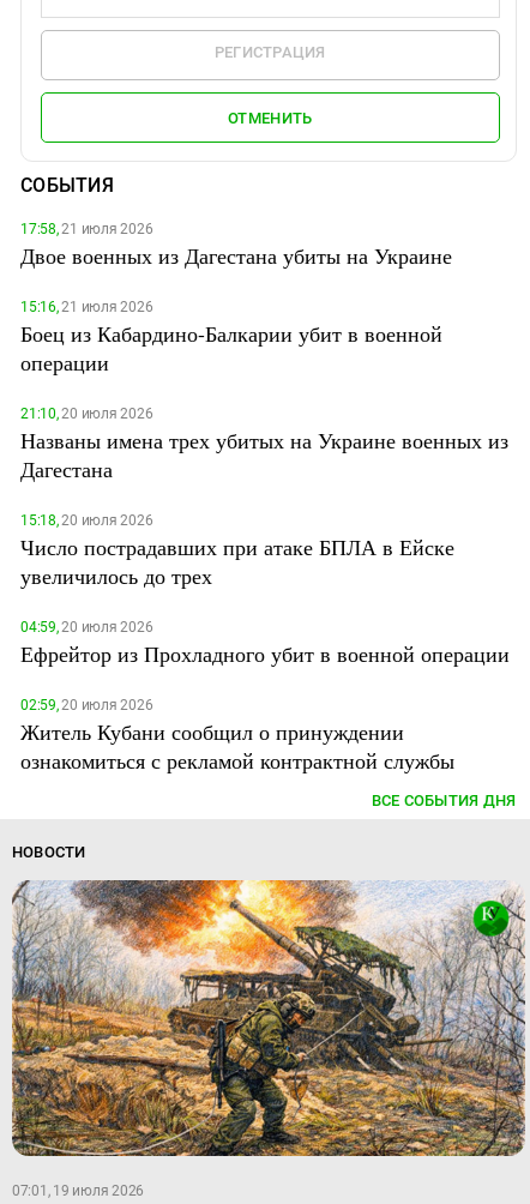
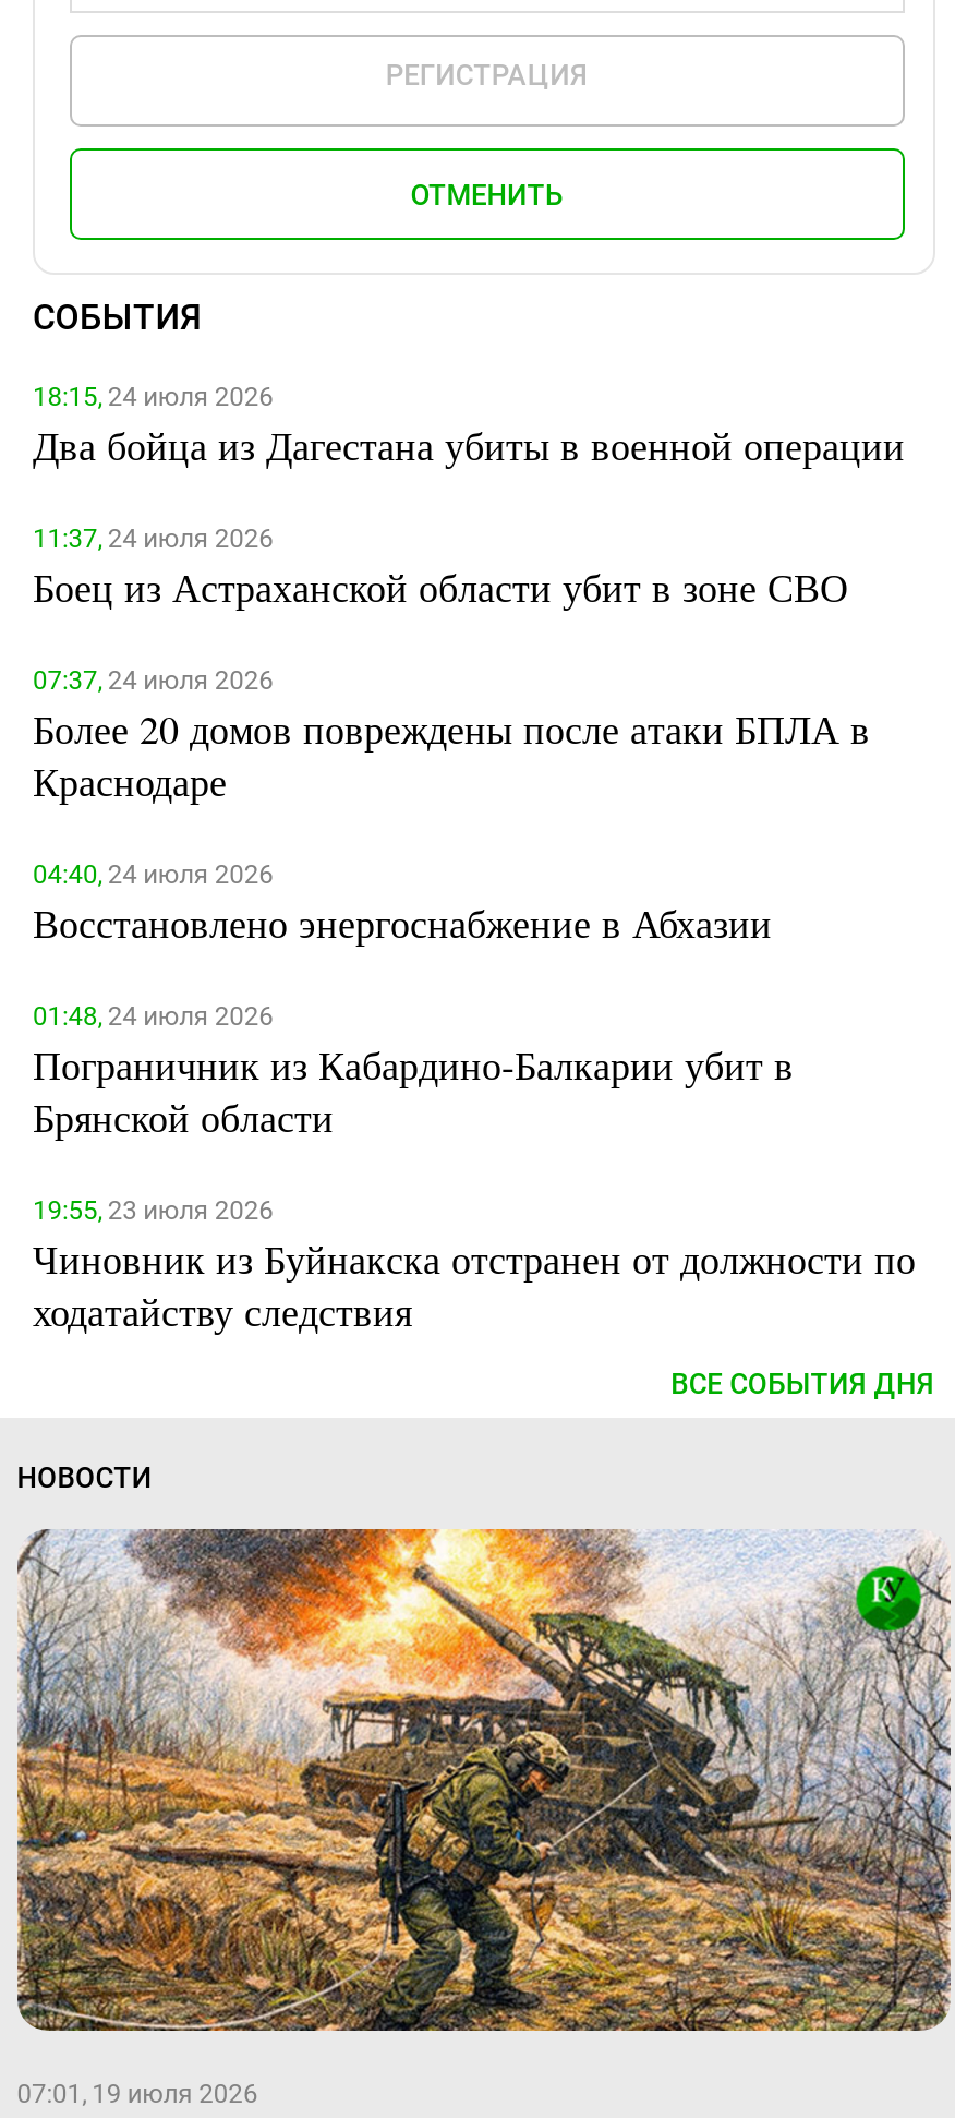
- 17:58, 21 июля 2026
- Двое военных из Дагестана убиты на Украине
+ 18:15, 24 июля 2026
+ Два бойца из Дагестана убиты в военной операции

- 15:16, 21 июля 2026
- Боец из Кабардино-Балкарии убит в военной
- операции
+ 11:37, 24 июля 2026
+ Боец из Астраханской области убит в зоне СВО

- 21:10, 20 июля 2026
- Названы имена трех убитых на Украине военных из
- Дагестана
+ 07:37, 24 июля 2026
+ Более 20 домов повреждены после атаки БПЛА в
+ Краснодаре

- 15:18, 20 июля 2026
- Число пострадавших при атаке БПЛА в Ейске
- увеличилось до трех
+ 04:40, 24 июля 2026
+ Восстановлено энергоснабжение в Абхазии

- 04:59, 20 июля 2026
- Ефрейтор из Прохладного убит в военной операции
+ 01:48, 24 июля 2026
+ Пограничник из Кабардино-Балкарии убит в
+ Брянской области

- 02:59, 20 июля 2026
- Житель Кубани сообщил о принуждении
- ознакомиться с рекламой контрактной службы
+ 19:55, 23 июля 2026
+ Чиновник из Буйнакска отстранен от должности по
+ ходатайству следствия
